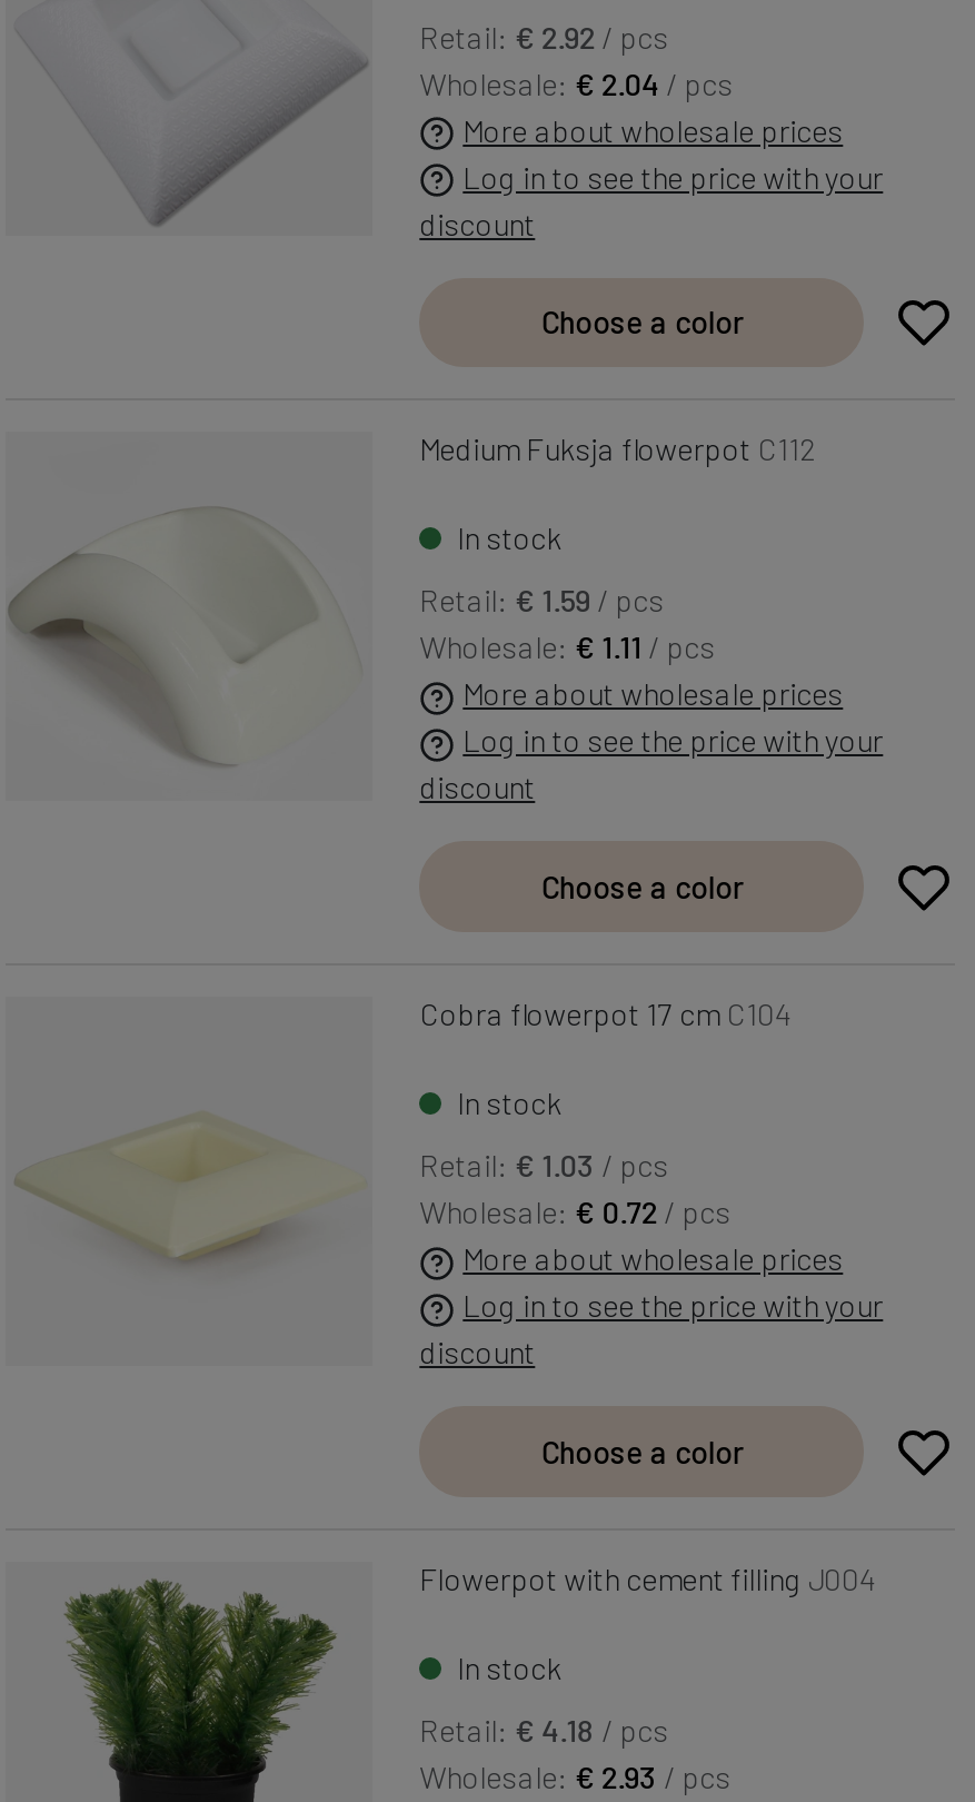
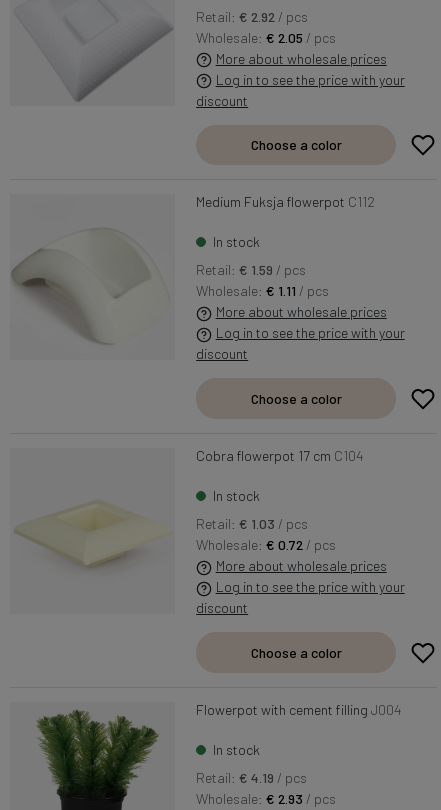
- Wholesale: € 2.04 / pcs
+ Wholesale: € 2.05 / pcs

- Retail: € 4.18 / pcs
+ Retail: € 4.19 / pcs
